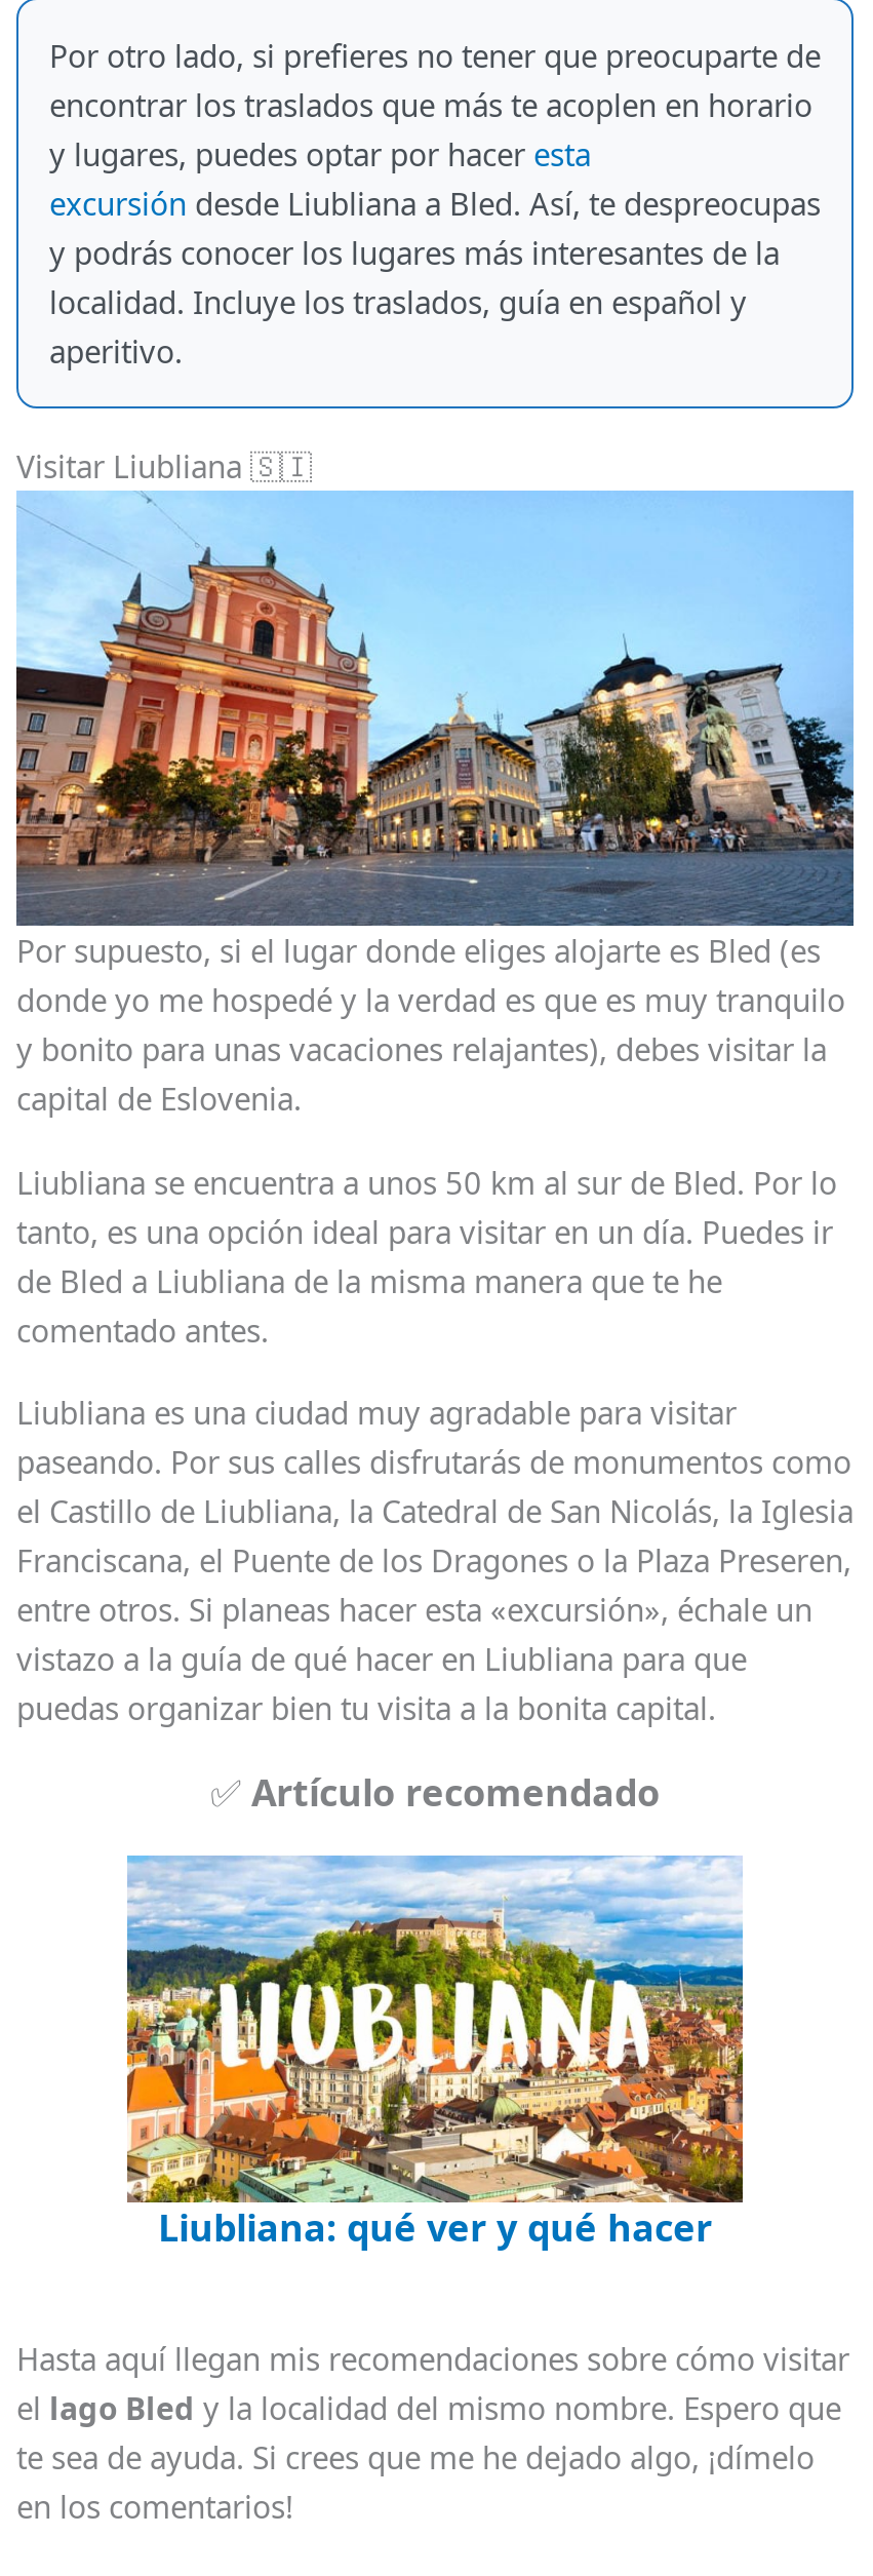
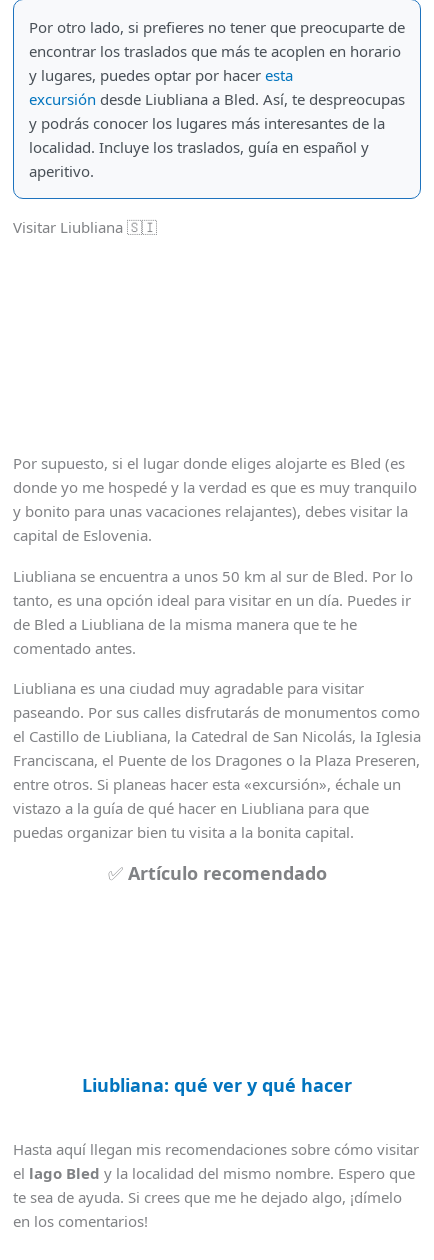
- [image]

- [image]
